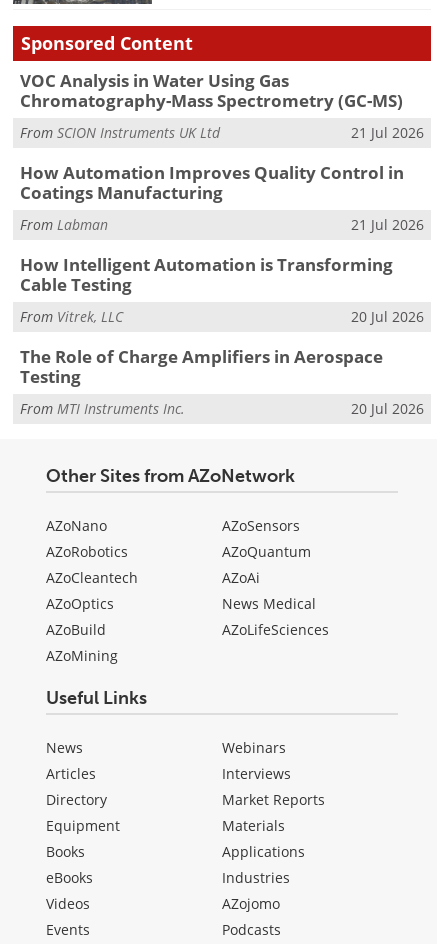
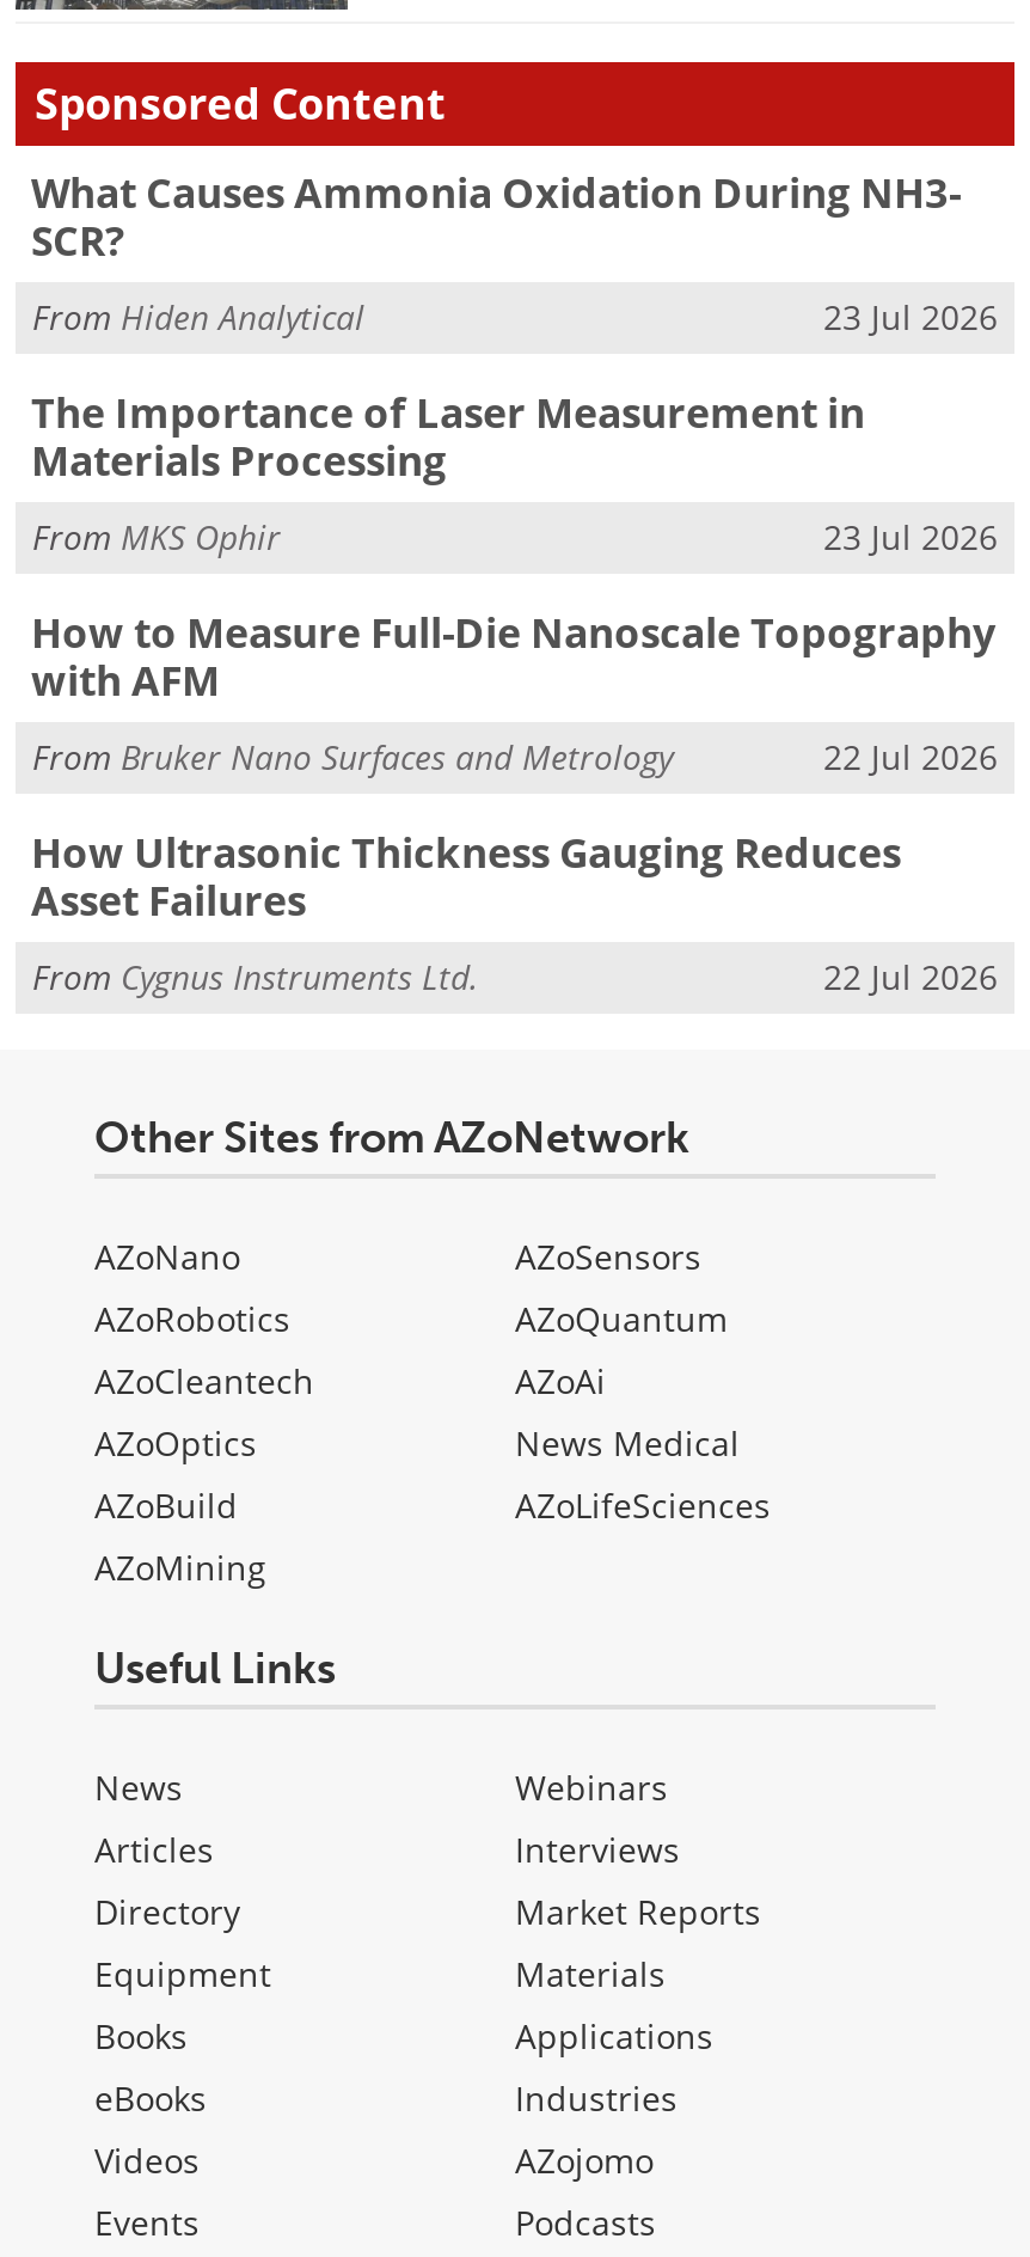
- VOC Analysis in Water Using Gas
- Chromatography-Mass Spectrometry (GC-MS)
+ What Causes Ammonia Oxidation During NH3-
+ SCR?

- From SCION Instruments UK Ltd
- 21 Jul 2026
+ From Hiden Analytical
+ 23 Jul 2026

- How Automation Improves Quality Control in
- Coatings Manufacturing
+ The Importance of Laser Measurement in
+ Materials Processing

- From Labman
- 21 Jul 2026
+ From MKS Ophir
+ 23 Jul 2026

- How Intelligent Automation is Transforming
- Cable Testing
+ How to Measure Full-Die Nanoscale Topography
+ with AFM

- From Vitrek, LLC
- 20 Jul 2026
+ From Bruker Nano Surfaces and Metrology
+ 22 Jul 2026

- The Role of Charge Amplifiers in Aerospace
- Testing
+ How Ultrasonic Thickness Gauging Reduces
+ Asset Failures

- From MTI Instruments Inc.
- 20 Jul 2026
+ From Cygnus Instruments Ltd.
+ 22 Jul 2026
